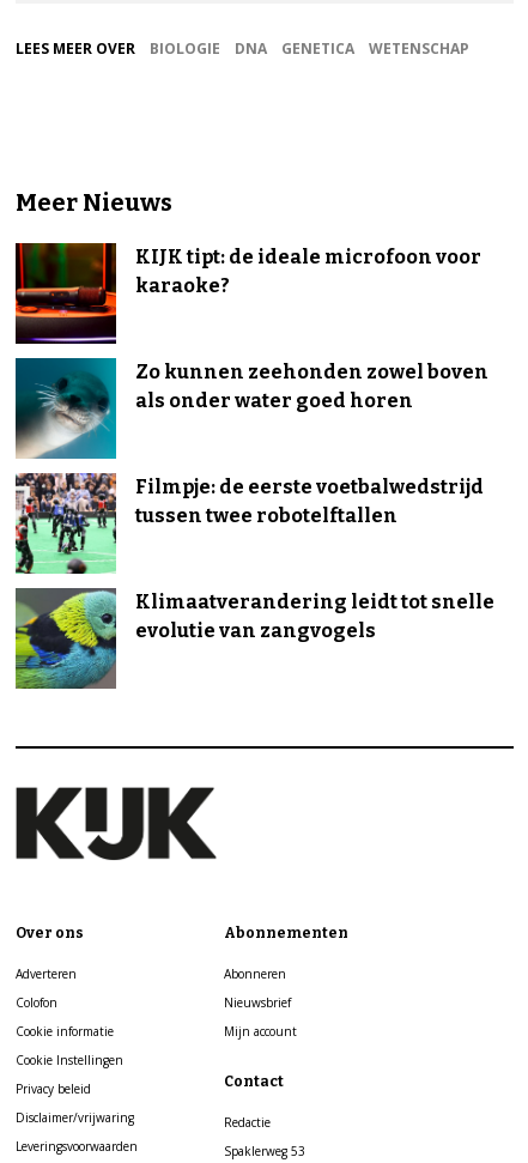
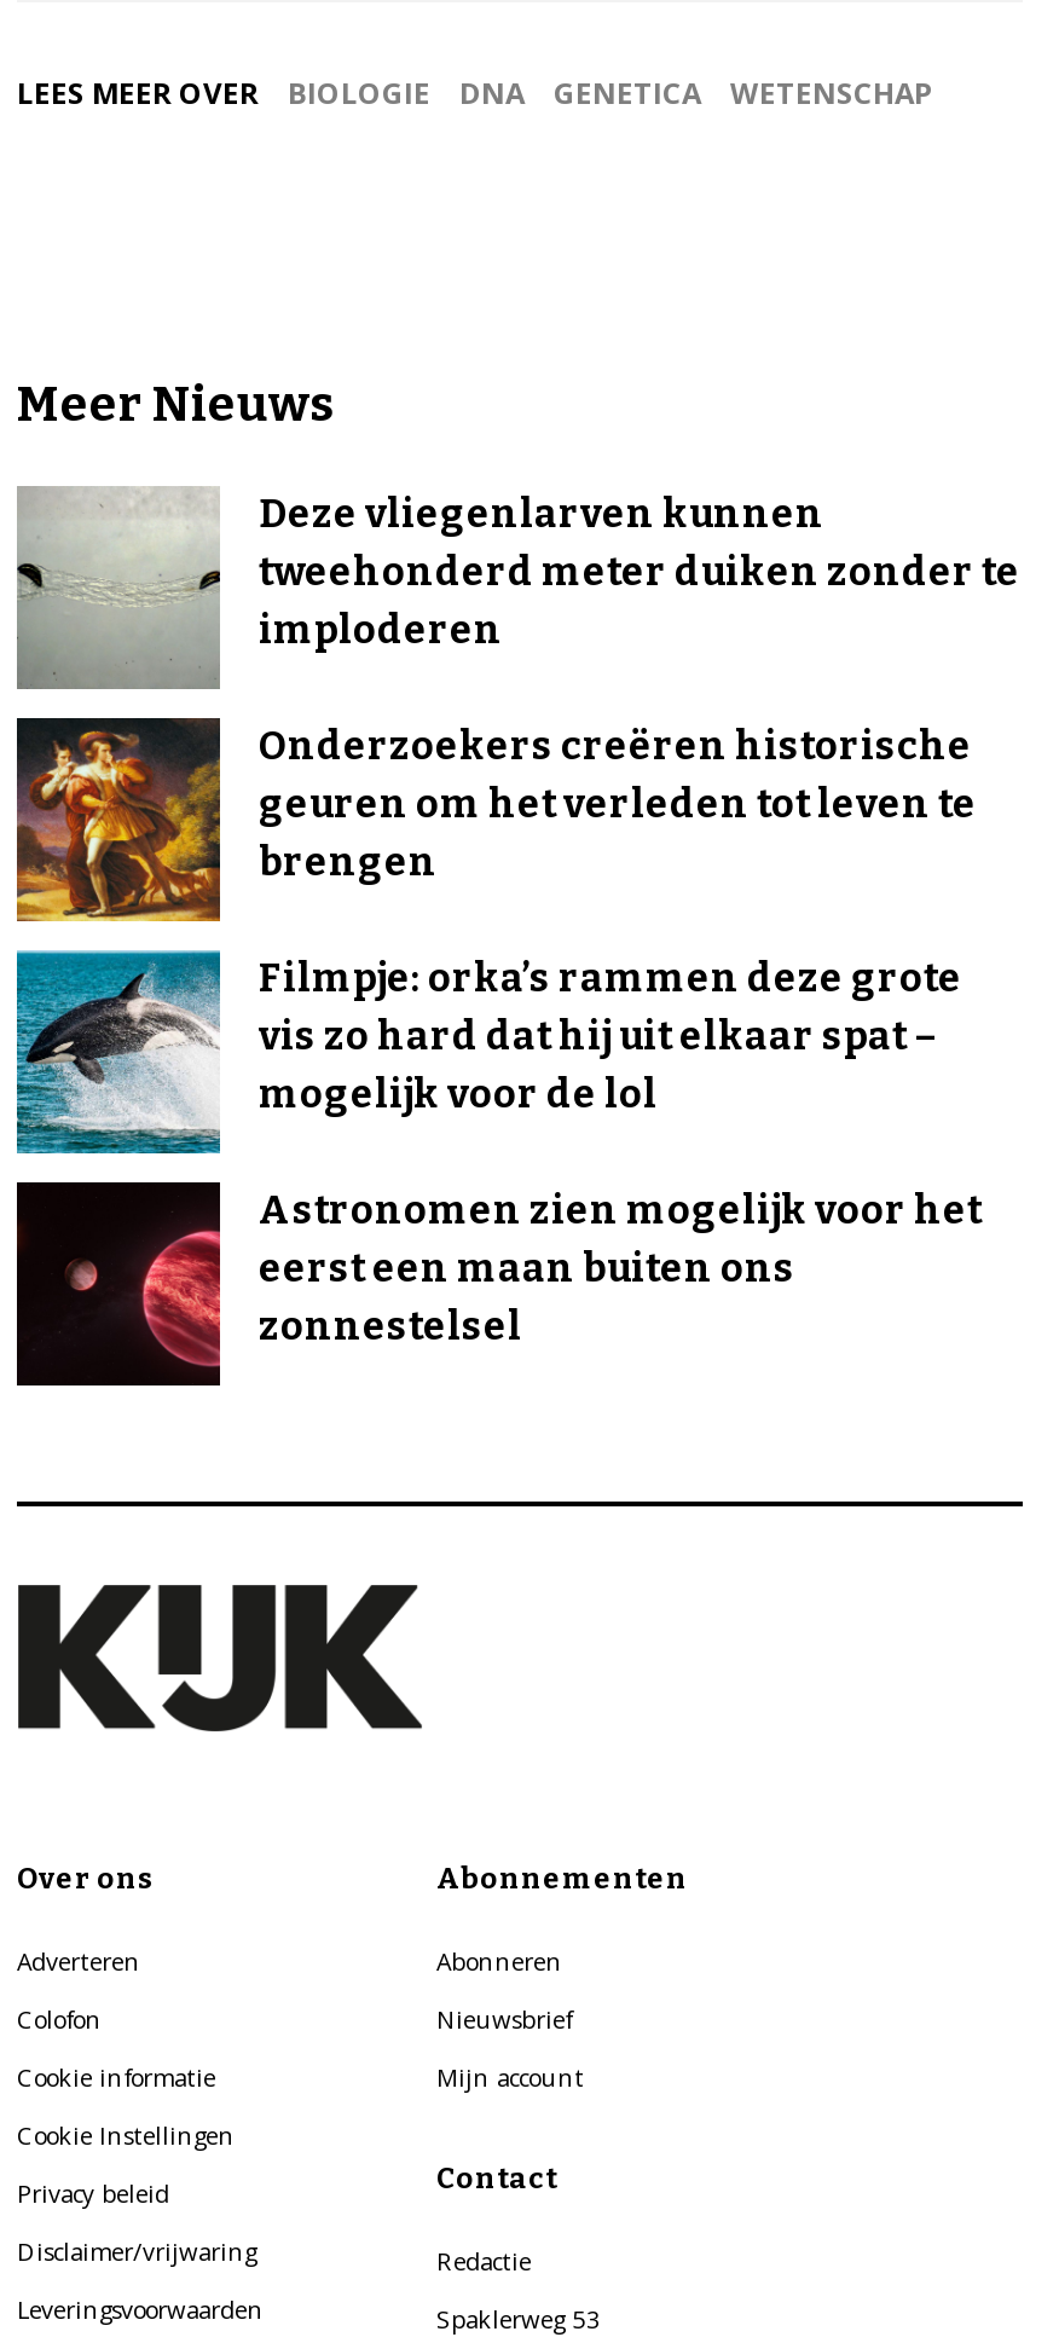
- [image]
- KIJK tipt: de ideale microfoon voor
- karaoke?
+ [image]
+ Deze vliegenlarven kunnen
+ tweehonderd meter duiken zonder te
+ imploderen

- [image]
- Zo kunnen zeehonden zowel boven
- als onder water goed horen
+ [image]
+ Onderzoekers creëren historische
+ geuren om het verleden tot leven te
+ brengen

- [image]
- Filmpje: de eerste voetbalwedstrijd
- tussen twee robotelftallen
+ [image]
+ Filmpje: orka’s rammen deze grote
+ vis zo hard dat hij uit elkaar spat –
+ mogelijk voor de lol

- [image]
- Klimaatverandering leidt tot snelle
- evolutie van zangvogels
+ [image]
+ Astronomen zien mogelijk voor het
+ eerst een maan buiten ons
+ zonnestelsel
